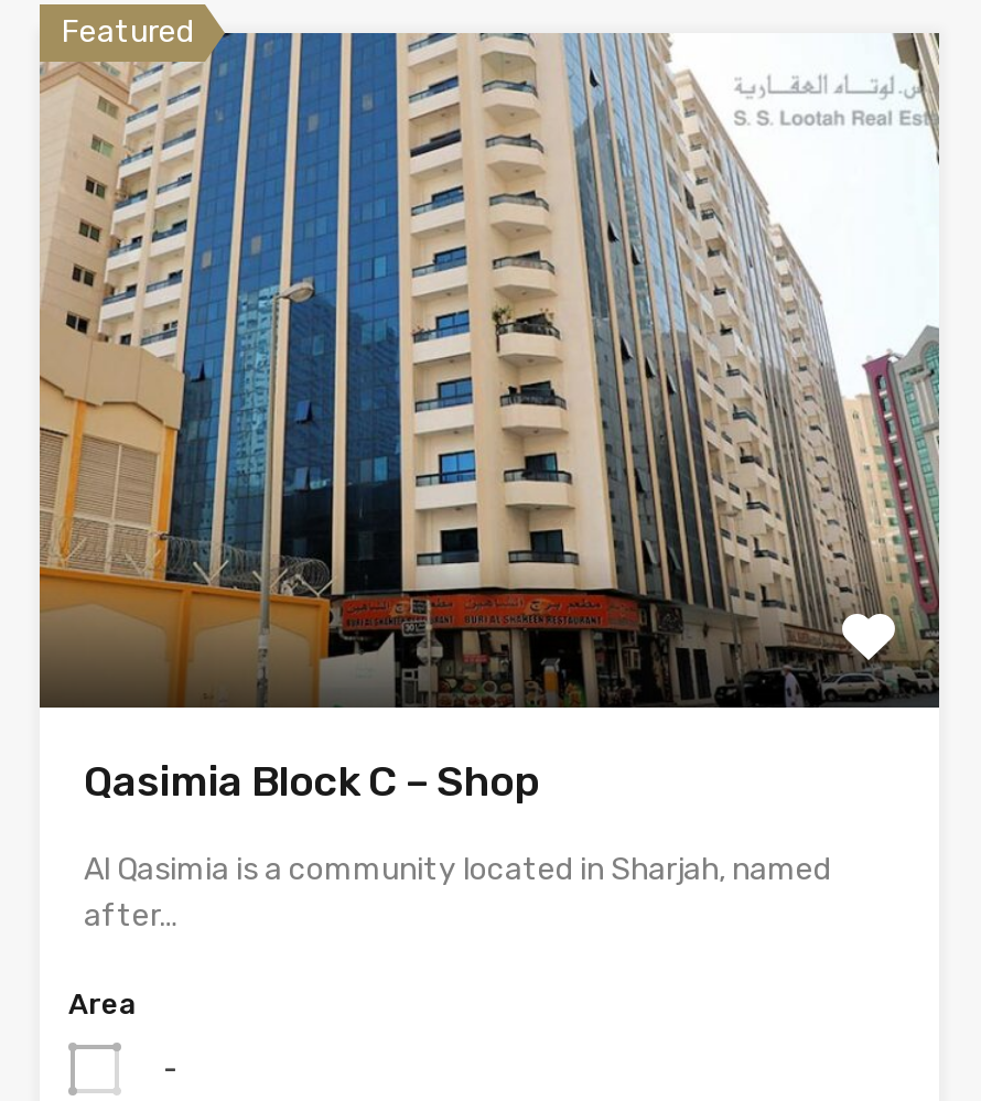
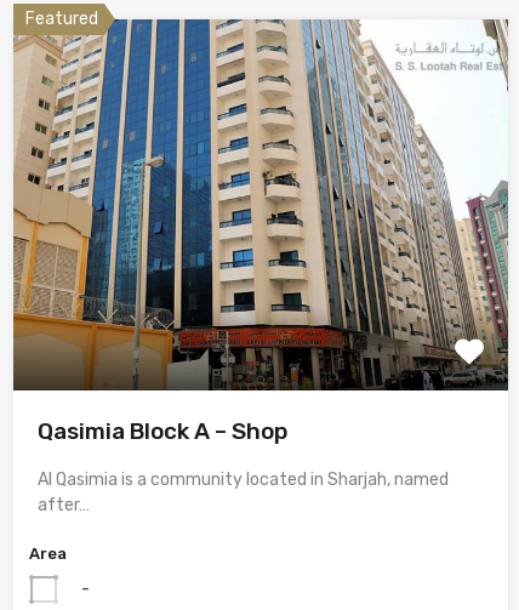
- Qasimia Block C – Shop
+ Qasimia Block A – Shop
